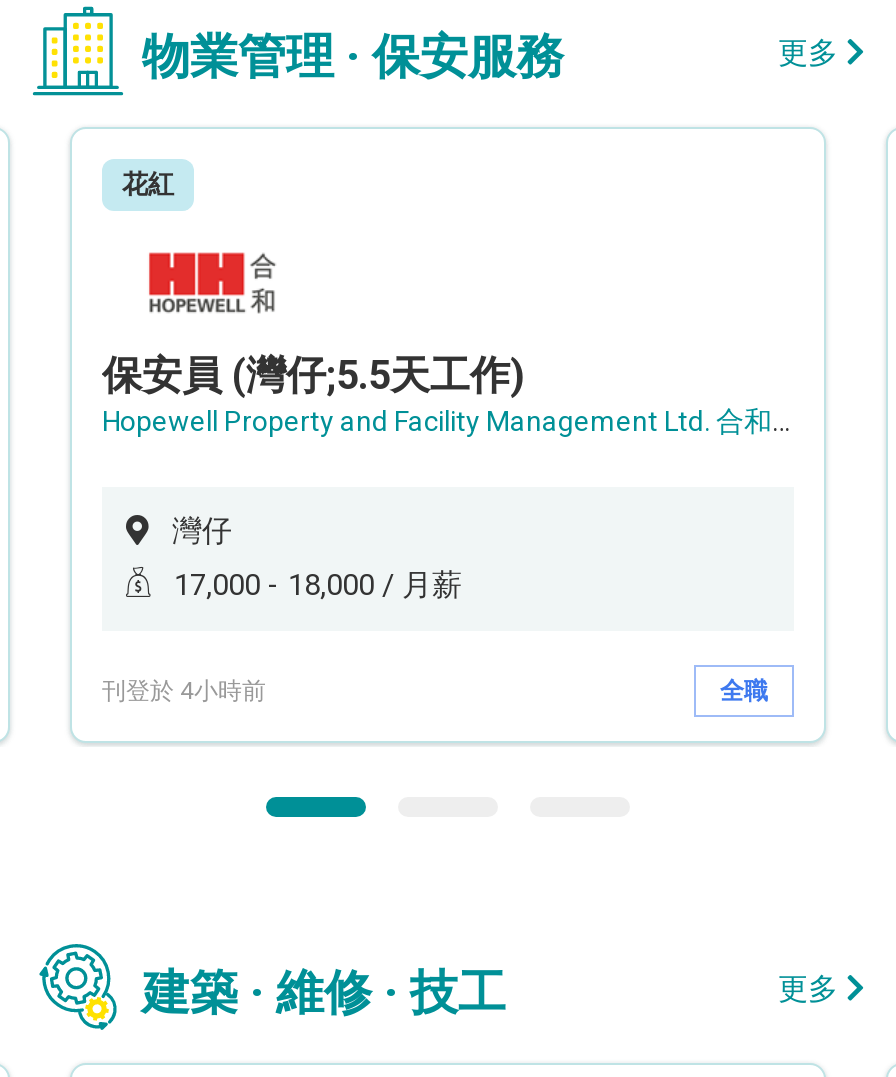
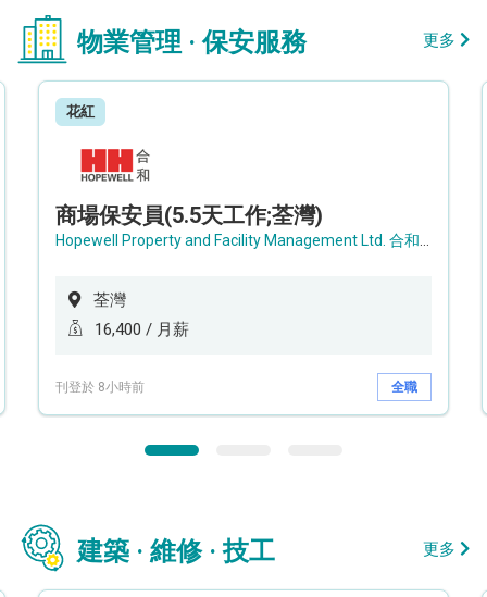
- 保安員 (灣仔;5.5天工作)
+ 商場保安員(5.5天工作;荃灣)

- 灣仔
+ 荃灣

- 17,000 - 18,000 / 月薪
+ 16,400 / 月薪

- 刊登於 4小時前
+ 刊登於 8小時前
